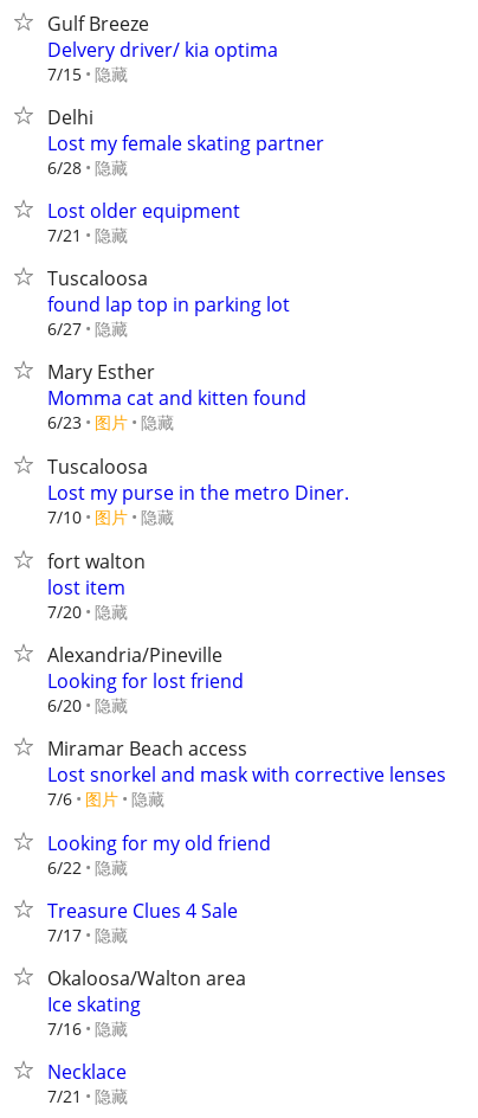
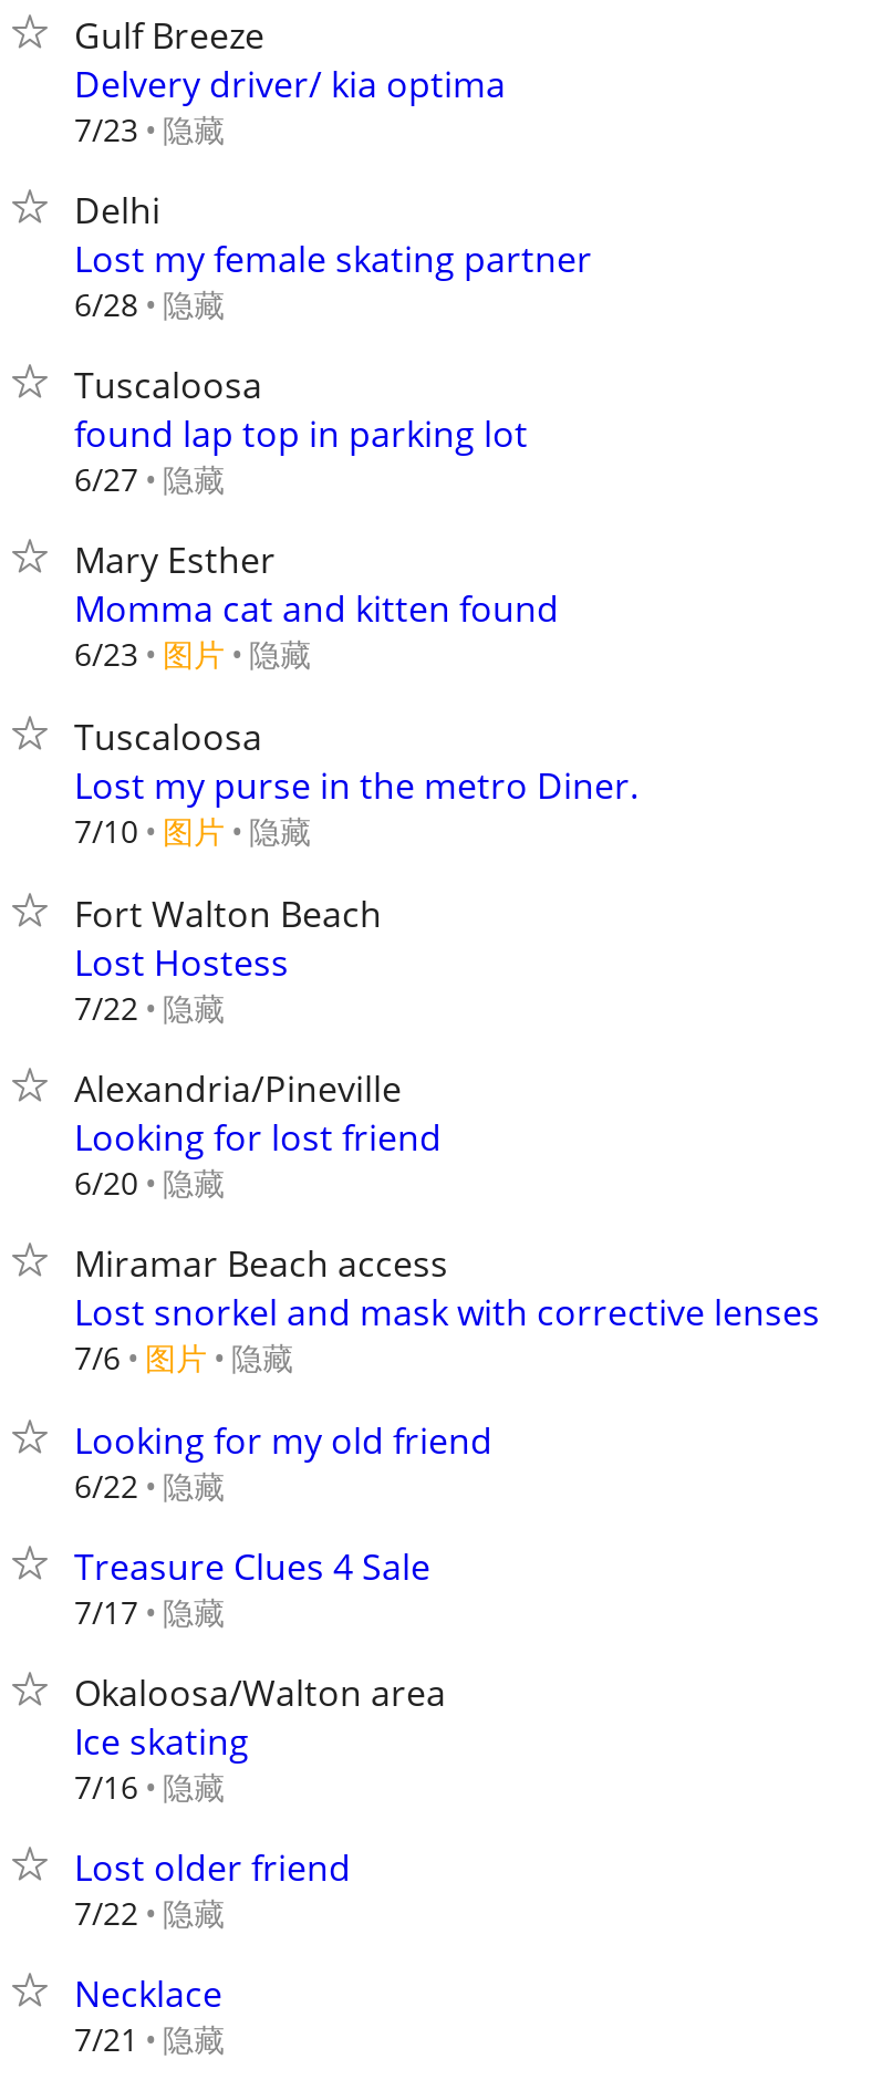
- 7/15 隐藏
+ 7/23 隐藏

- Lost older equipment
- 7/21 隐藏

moved up: Tuscaloosa | found lap top in parking lot | 6/27 隐藏 | ... | Lost my purse in the metro Diner. | 7/10 图片 隐藏

- fort walton
- lost item
- 7/20 隐藏
+ Fort Walton Beach
+ Lost Hostess
+ 7/22 隐藏

moved up: Alexandria/Pineville | Looking for lost friend | 6/20 隐藏 | ... | Ice skating | 7/16 隐藏

+ Lost older friend
+ 7/22 隐藏
